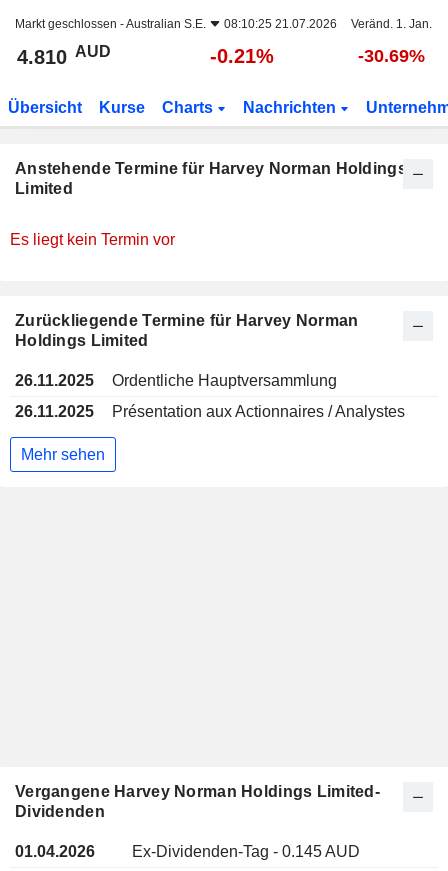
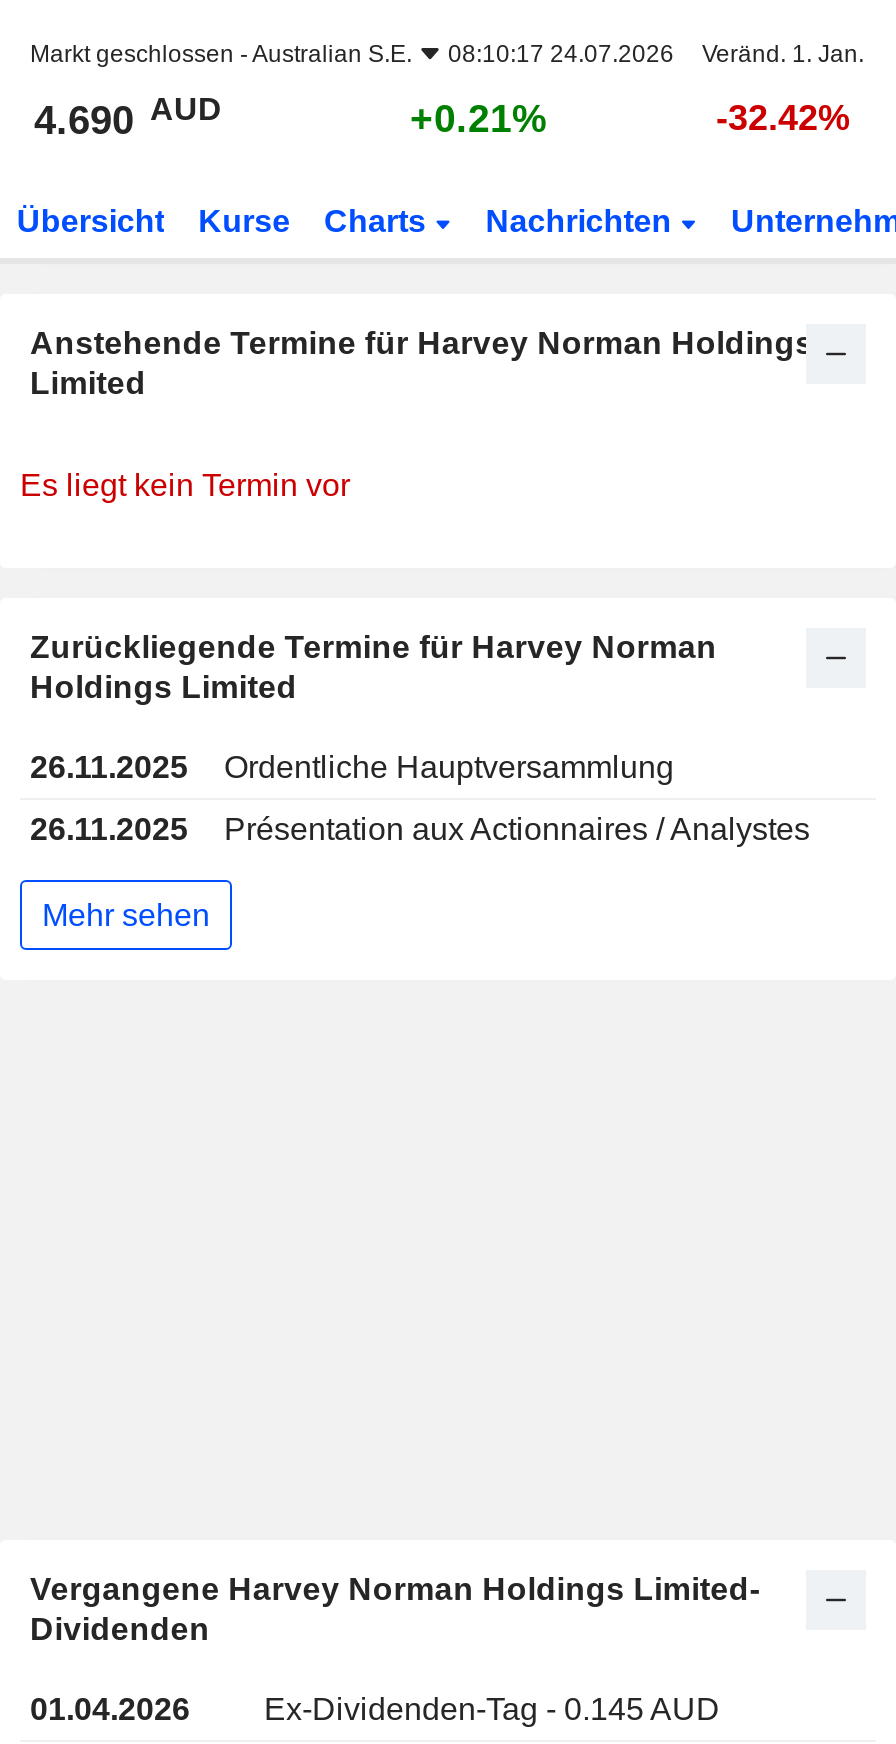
- Markt geschlossen - Australian S.E. 08:10:25 21.07.2026 Veränd. 1. Jan.
+ Markt geschlossen - Australian S.E. 08:10:17 24.07.2026 Veränd. 1. Jan.

- 4.810 AUD
+ 4.690 AUD

- -0.21%
+ +0.21%

- -30.69%
+ -32.42%
